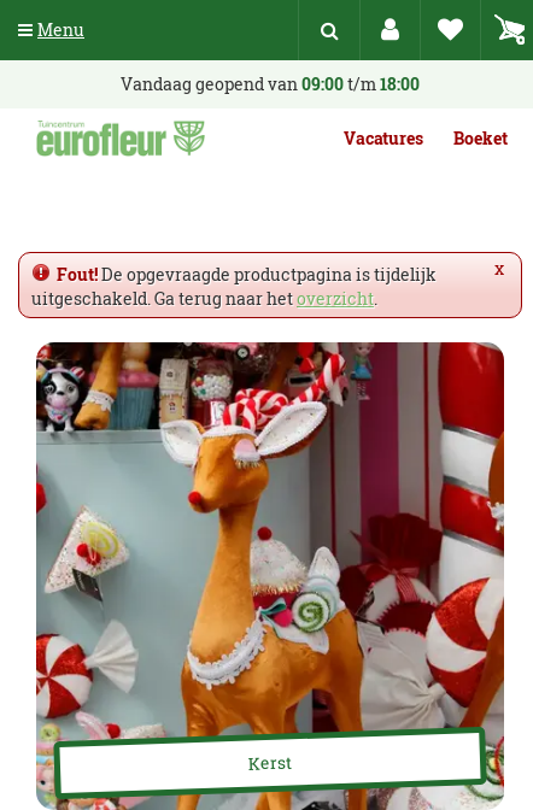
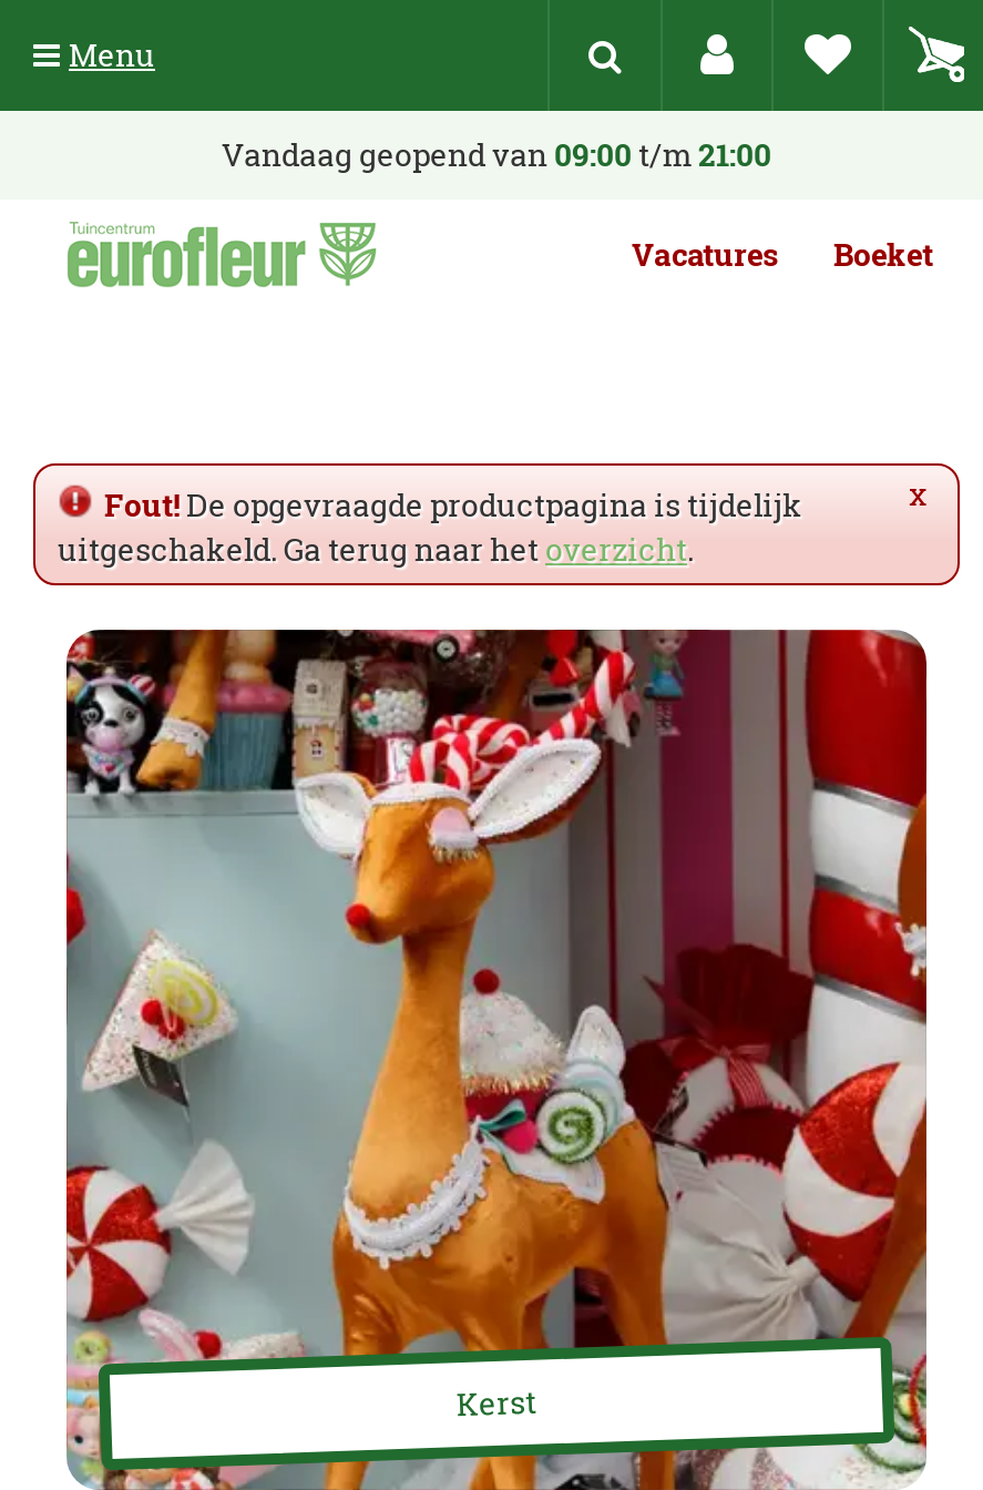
- Vandaag geopend van 09:00 t/m 18:00
+ Vandaag geopend van 09:00 t/m 21:00
